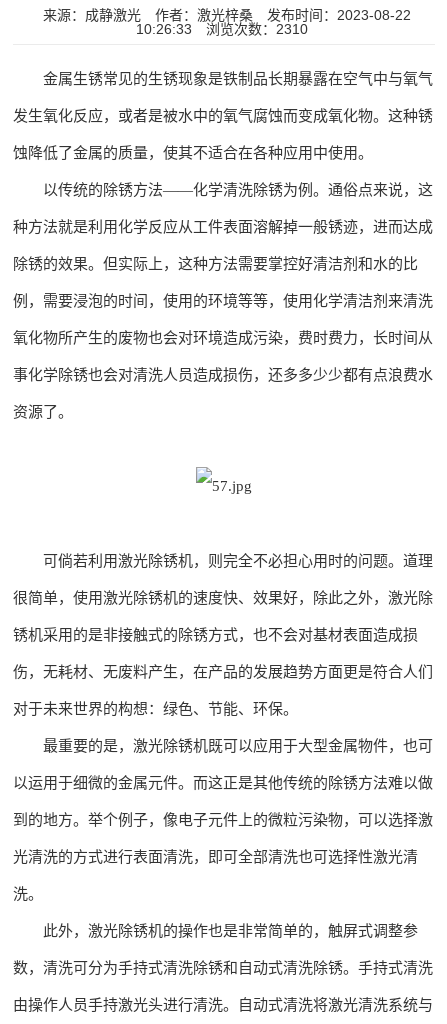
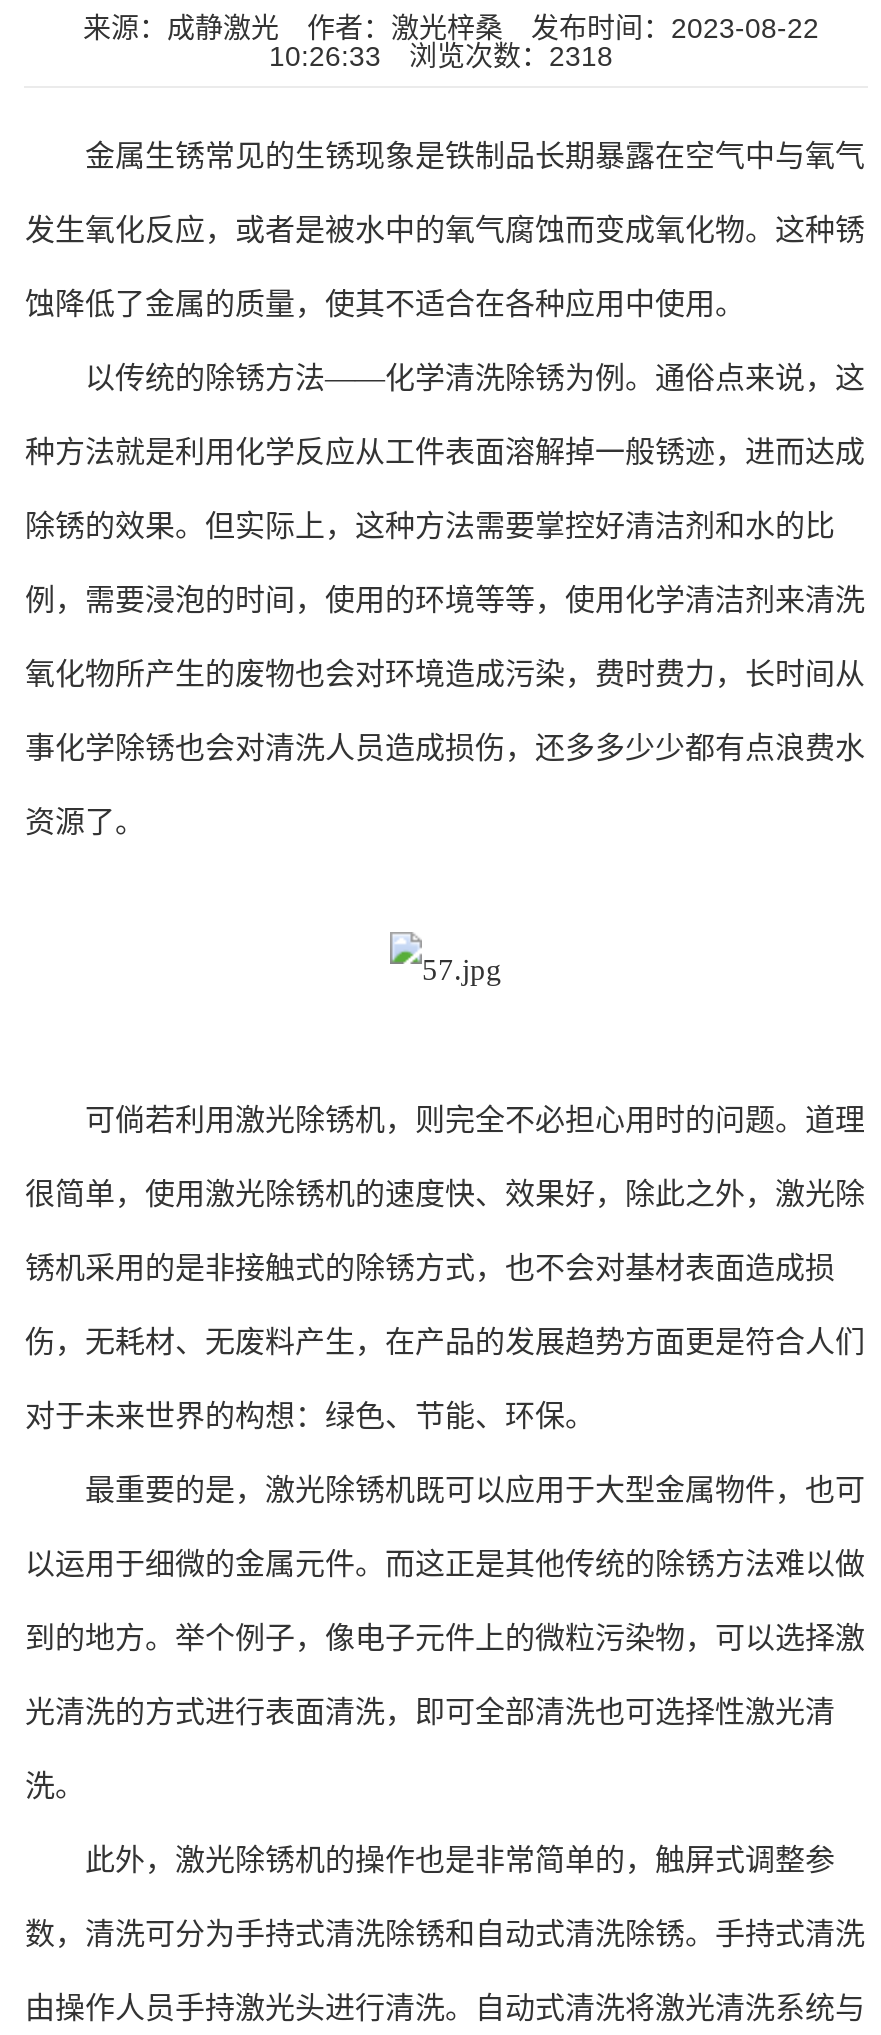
- 10:26:33 浏览次数：2310
+ 10:26:33 浏览次数：2318
